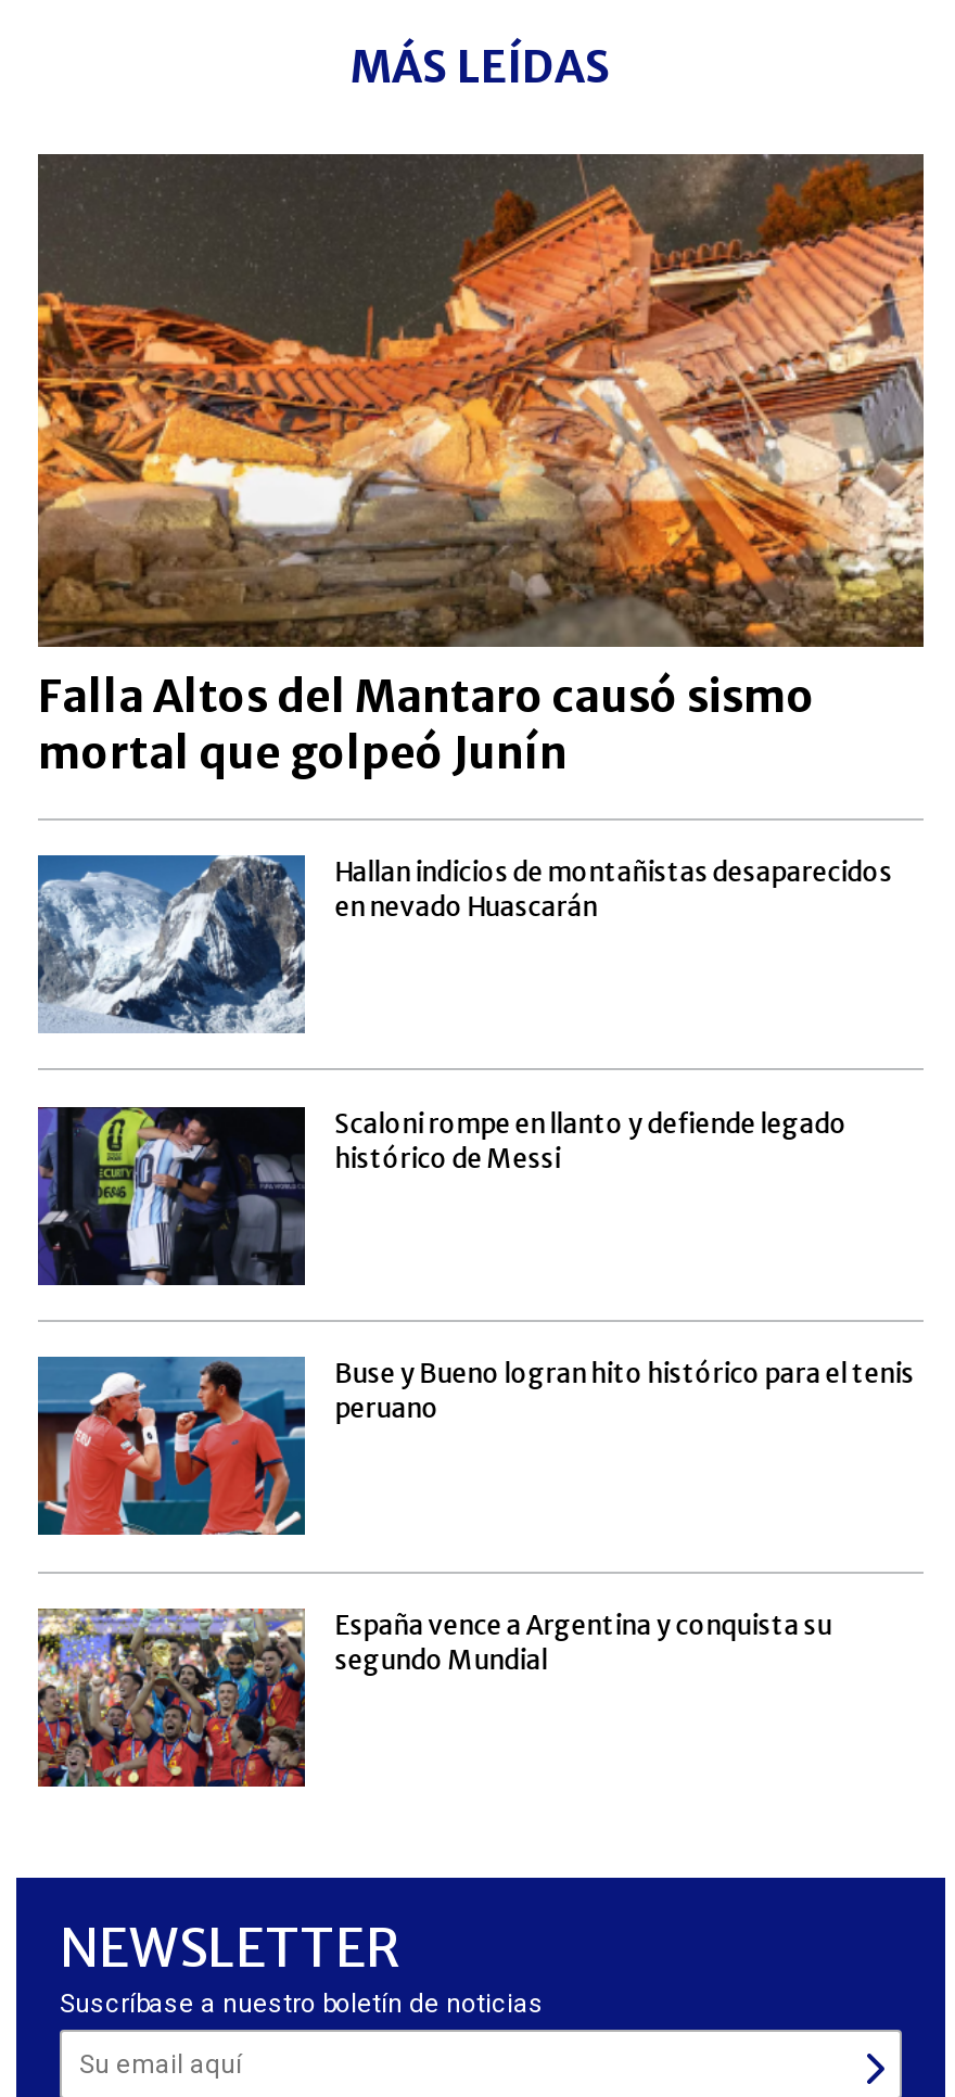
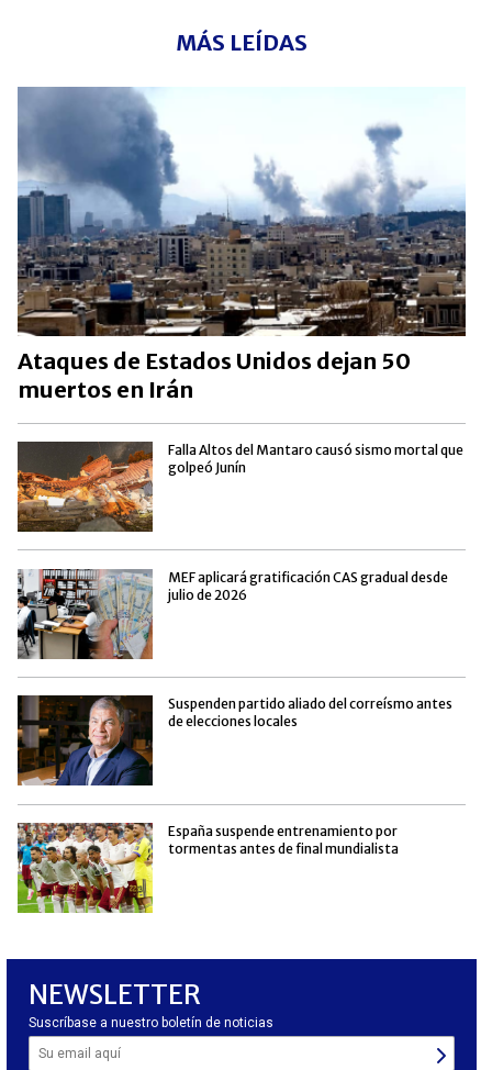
- [image]
- Falla Altos del Mantaro causó sismo
- mortal que golpeó Junín
+ [image]
+ Ataques de Estados Unidos dejan 50
+ muertos en Irán

- [image]
- Hallan indicios de montañistas desaparecidos
- en nevado Huascarán
+ [image]
+ Falla Altos del Mantaro causó sismo mortal que
+ golpeó Junín

- [image]
- Scaloni rompe en llanto y defiende legado
- histórico de Messi
+ [image]
+ MEF aplicará gratificación CAS gradual desde
+ julio de 2026

- [image]
- Buse y Bueno logran hito histórico para el tenis
- peruano
+ [image]
+ Suspenden partido aliado del correísmo antes
+ de elecciones locales

- [image]
- España vence a Argentina y conquista su
- segundo Mundial
+ [image]
+ España suspende entrenamiento por
+ tormentas antes de final mundialista
